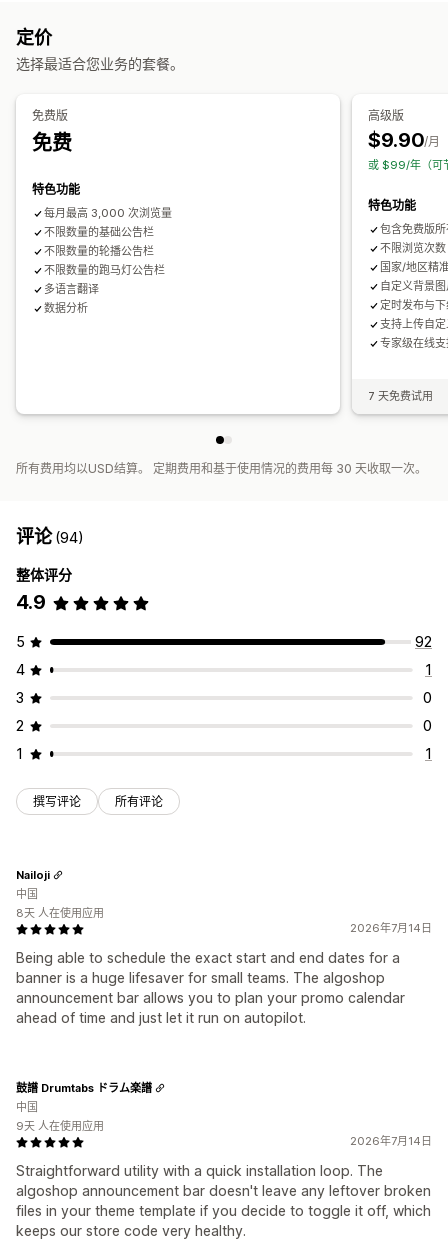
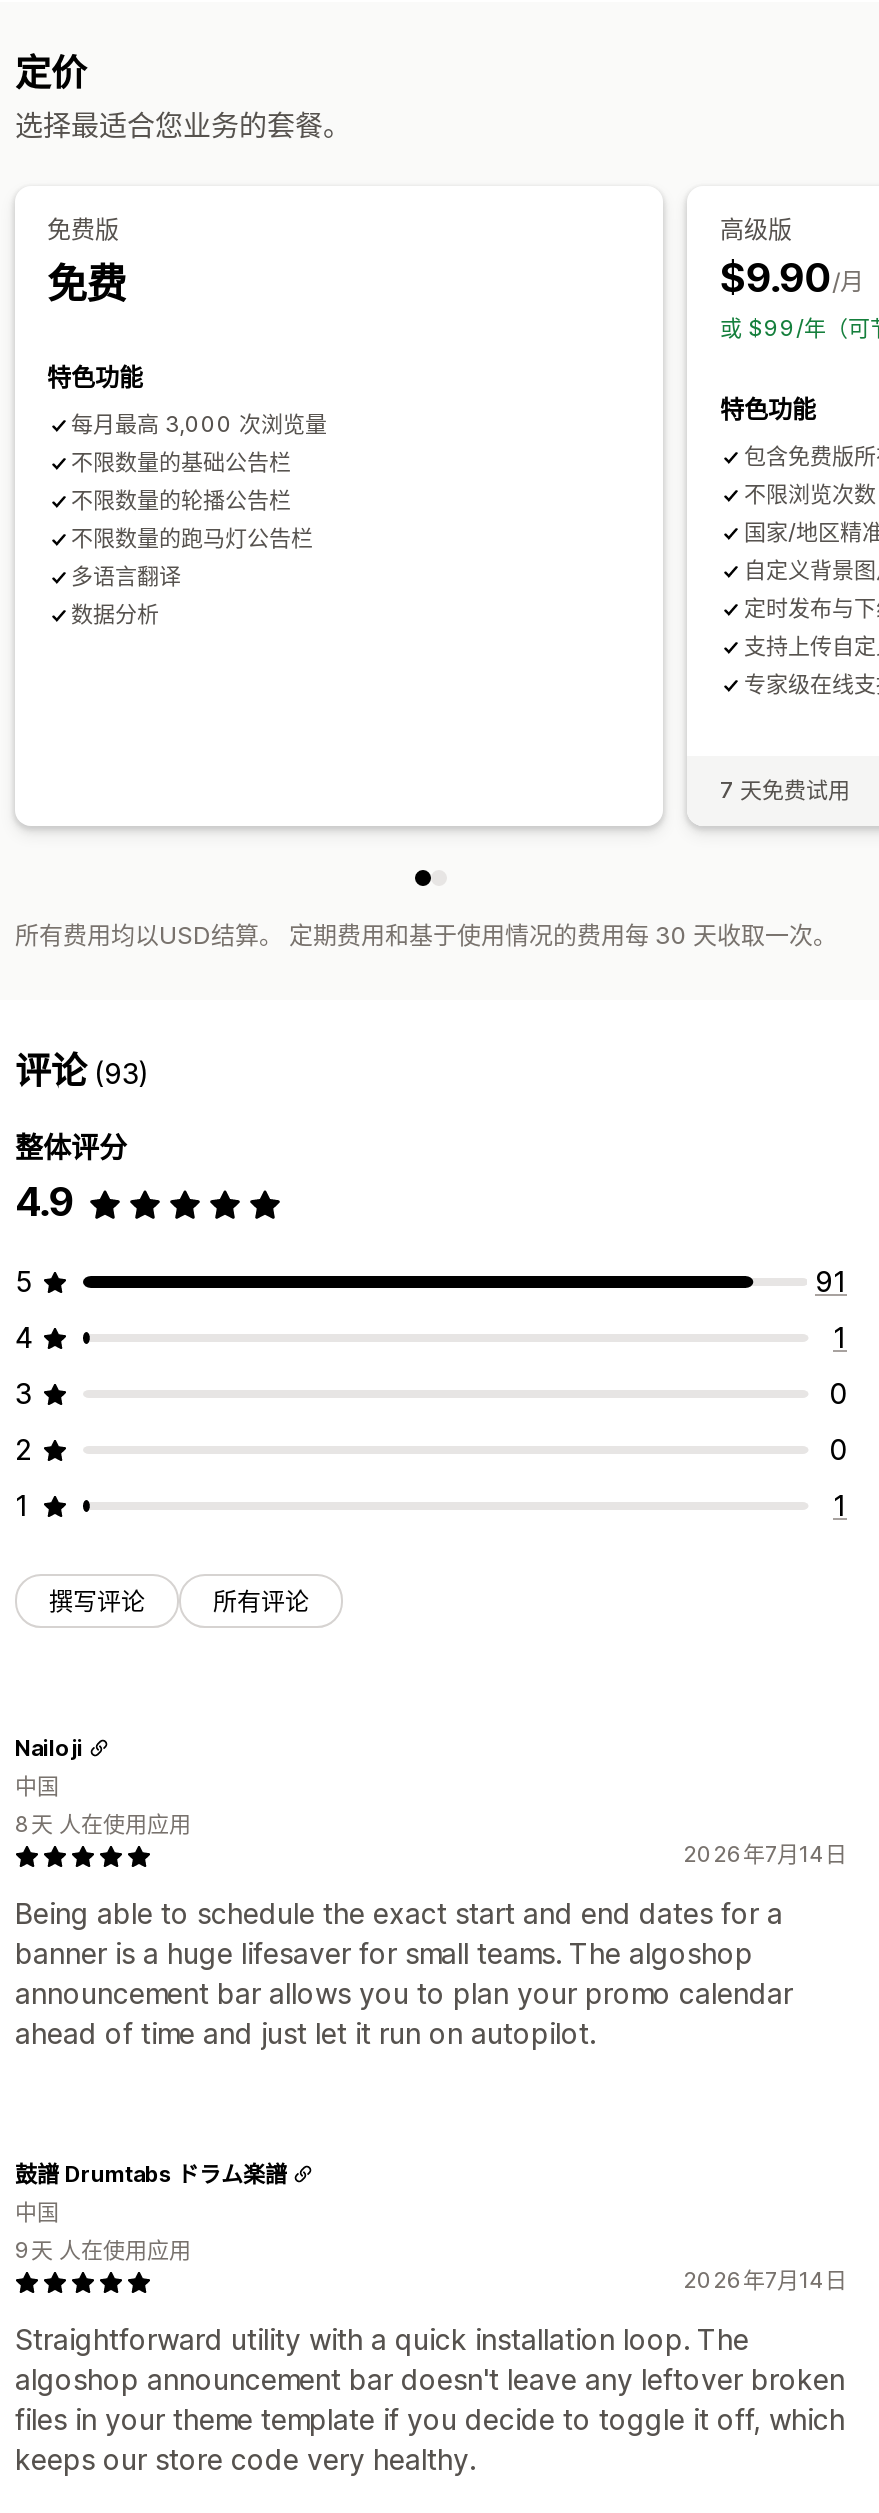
- 评论(94)
+ 评论(93)

- 92
+ 91
